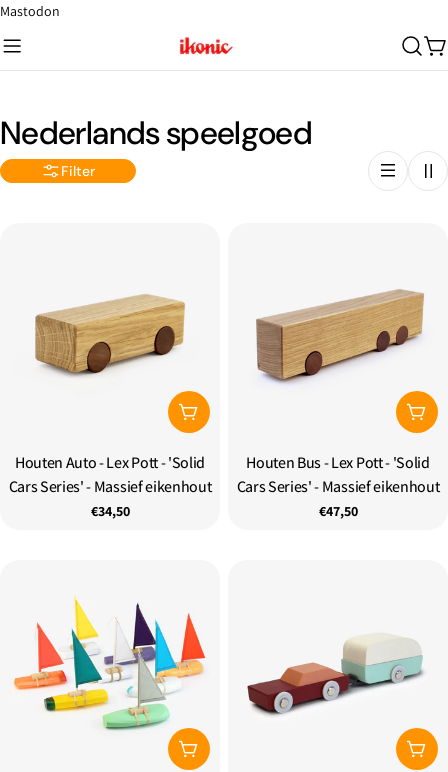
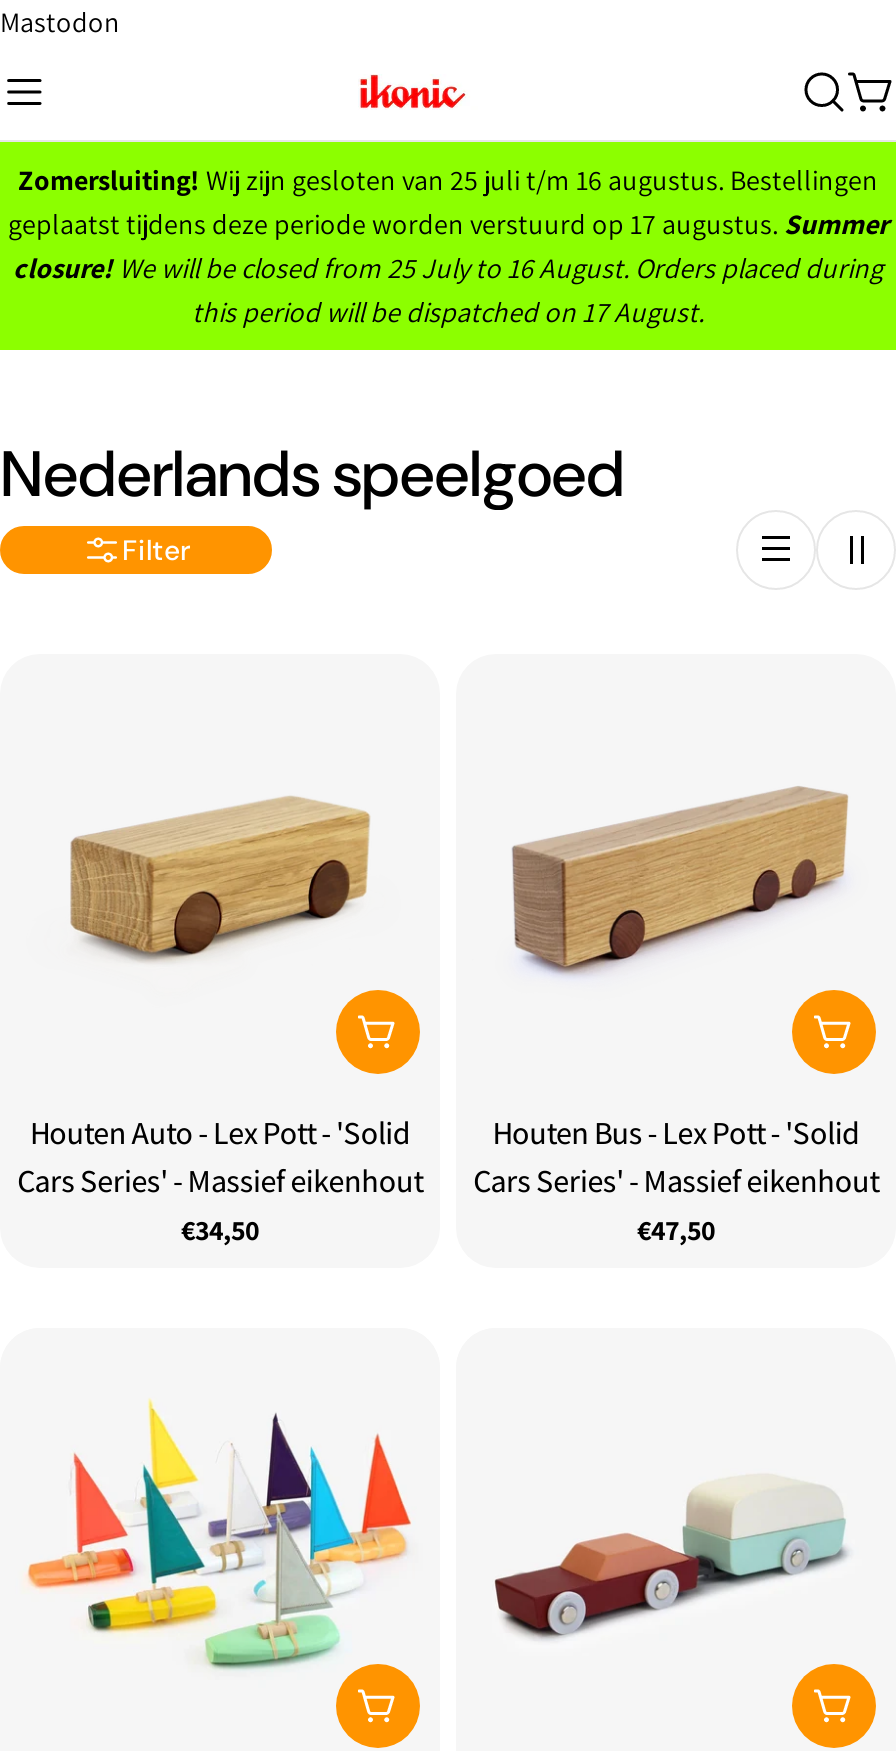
+ Zomersluiting! Wij zijn gesloten van 25 juli t/m 16 augustus. Bestellingen
+ geplaatst tijdens deze periode worden verstuurd op 17 augustus. Summer
+ closure! We will be closed from 25 July to 16 August. Orders placed during
+ this period will be dispatched on 17 August.
